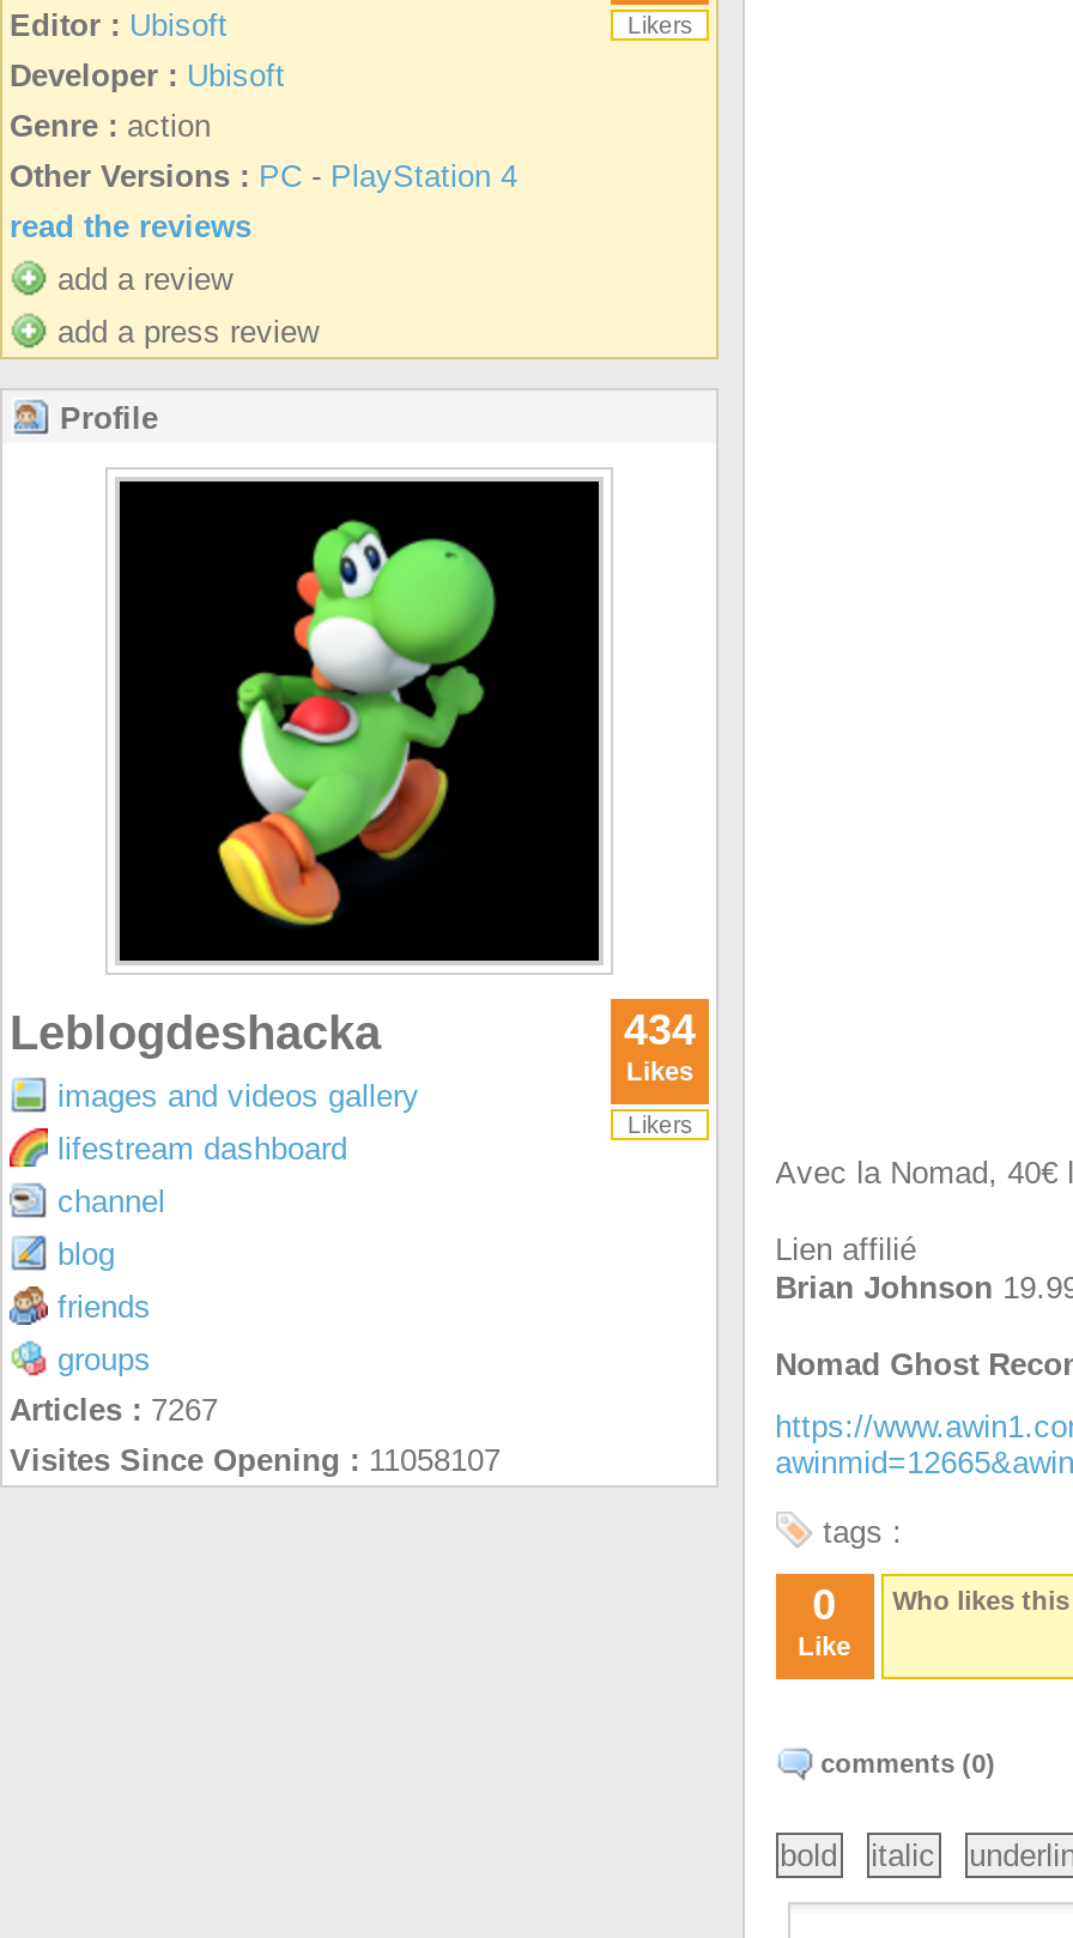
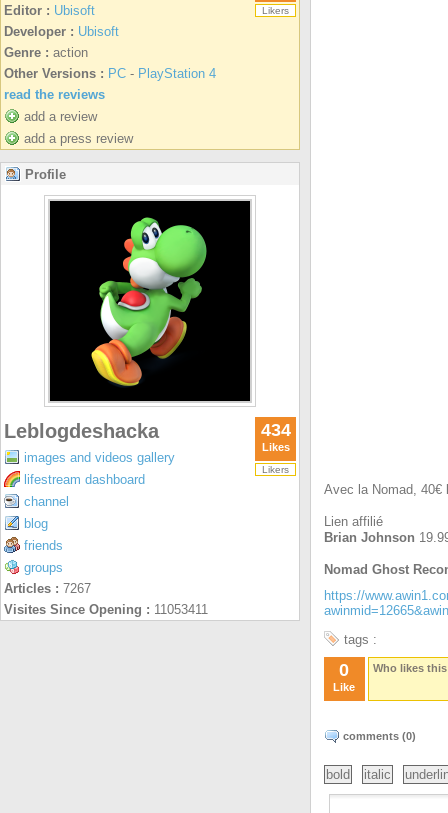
- Visites Since Opening : 11058107
+ Visites Since Opening : 11053411
